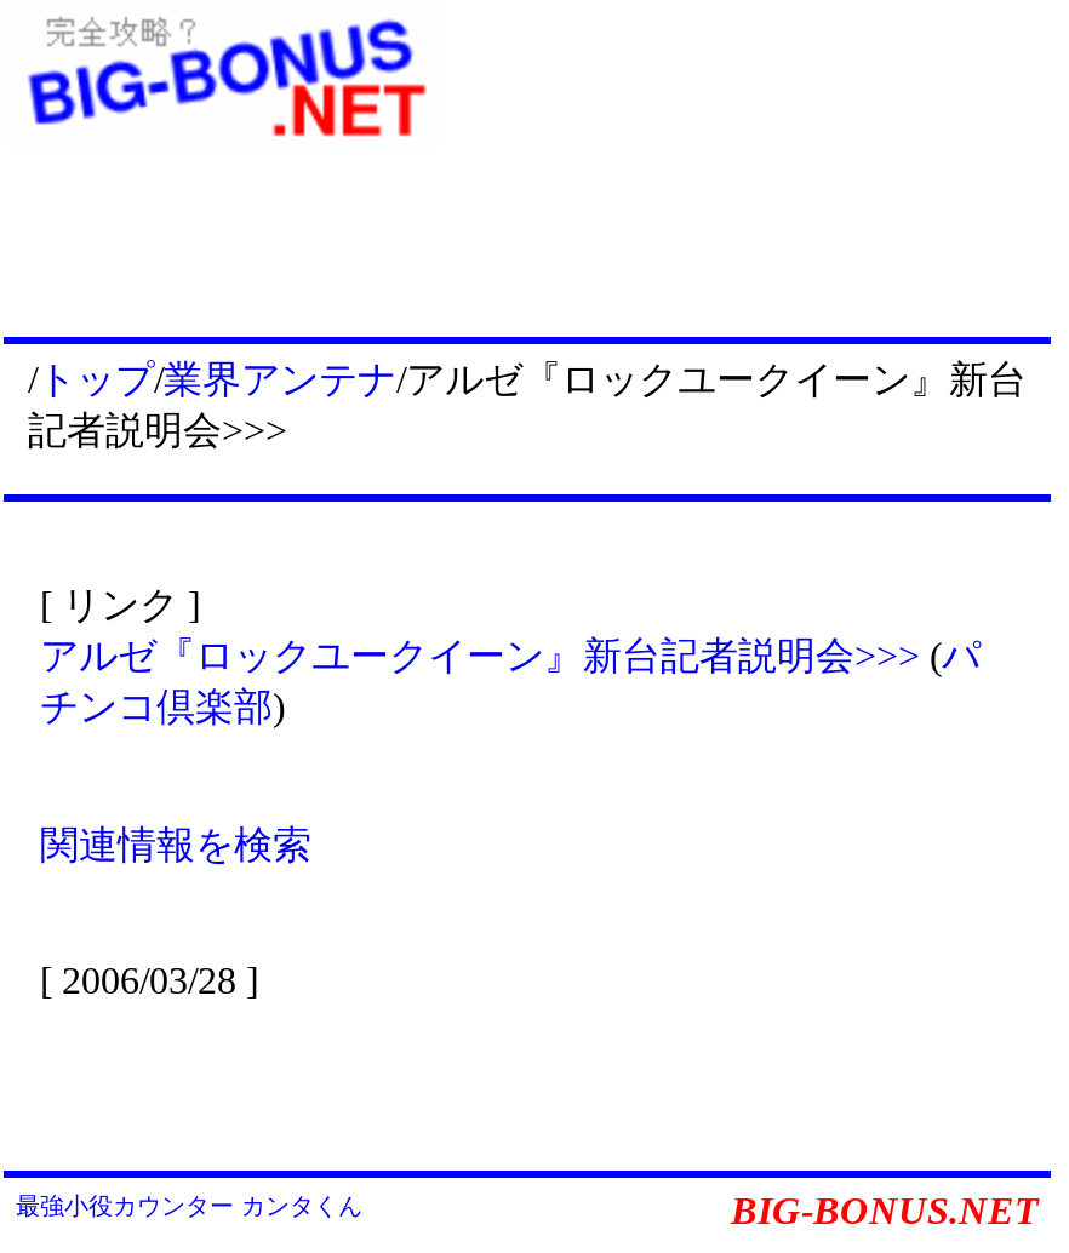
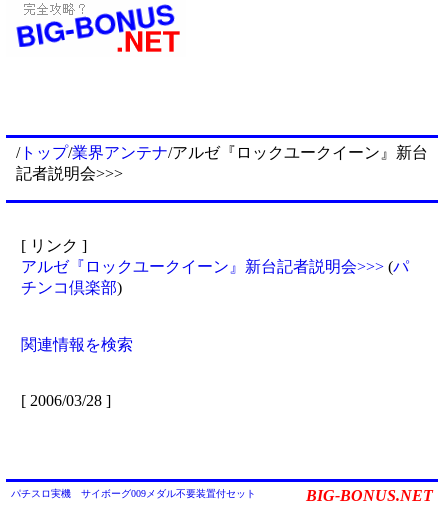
- 最強小役カウンター カンタくん
+ パチスロ実機 サイボーグ009メダル不要装置付セット
